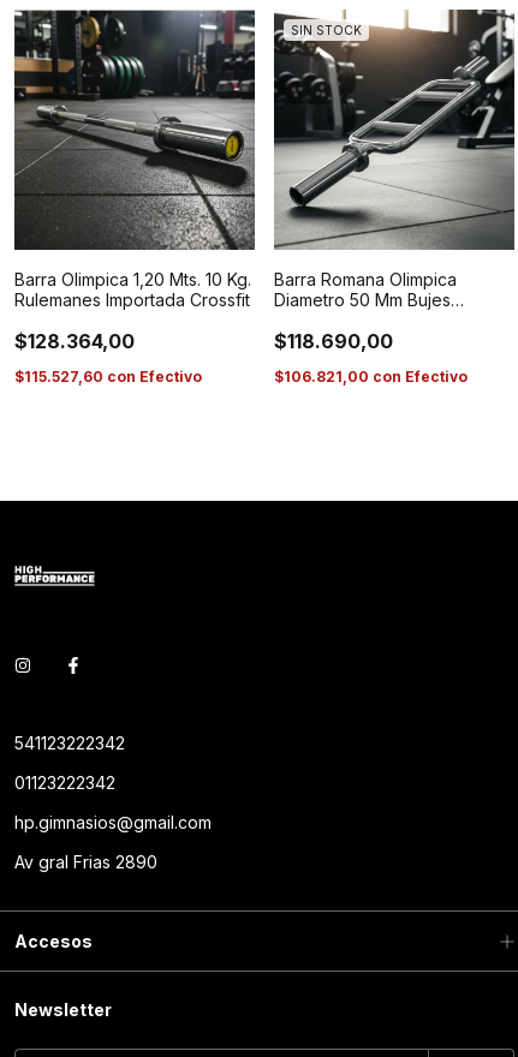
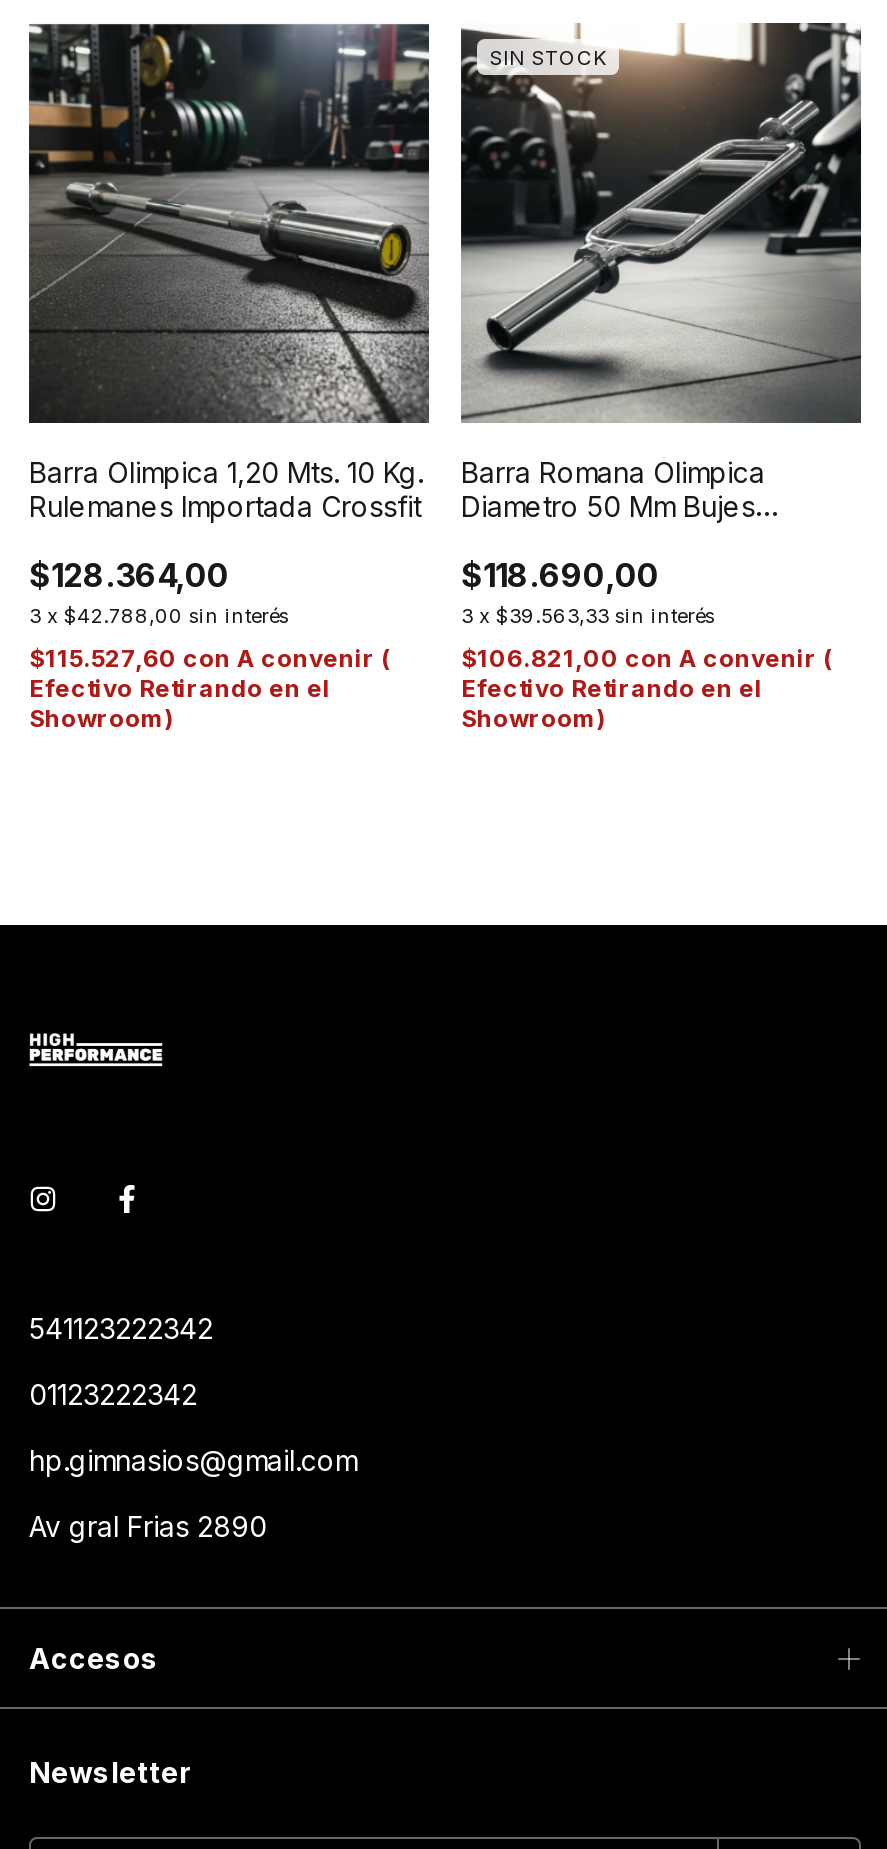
- $115.527,60 con Efectivo
+ 3 x $42.788,00 sin interés
+ $115.527,60 con A convenir (
+ Efectivo Retirando en el
+ Showroom)

- $106.821,00 con Efectivo
+ 3 x $39.563,33 sin interés
+ $106.821,00 con A convenir (
+ Efectivo Retirando en el
+ Showroom)
